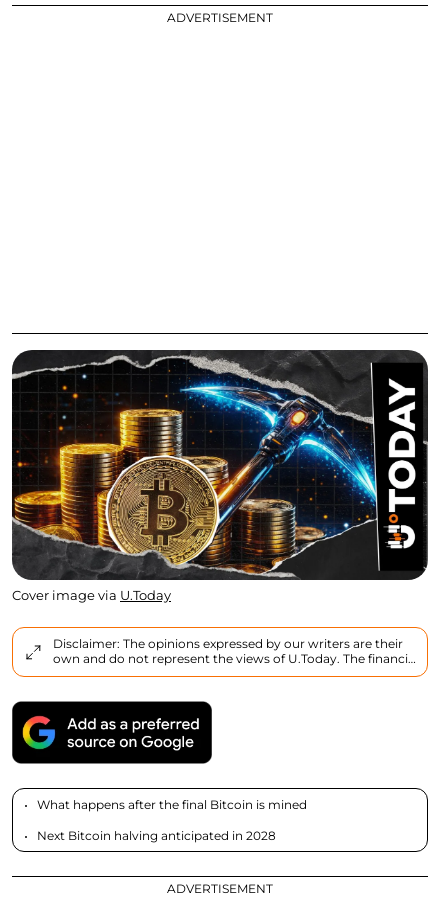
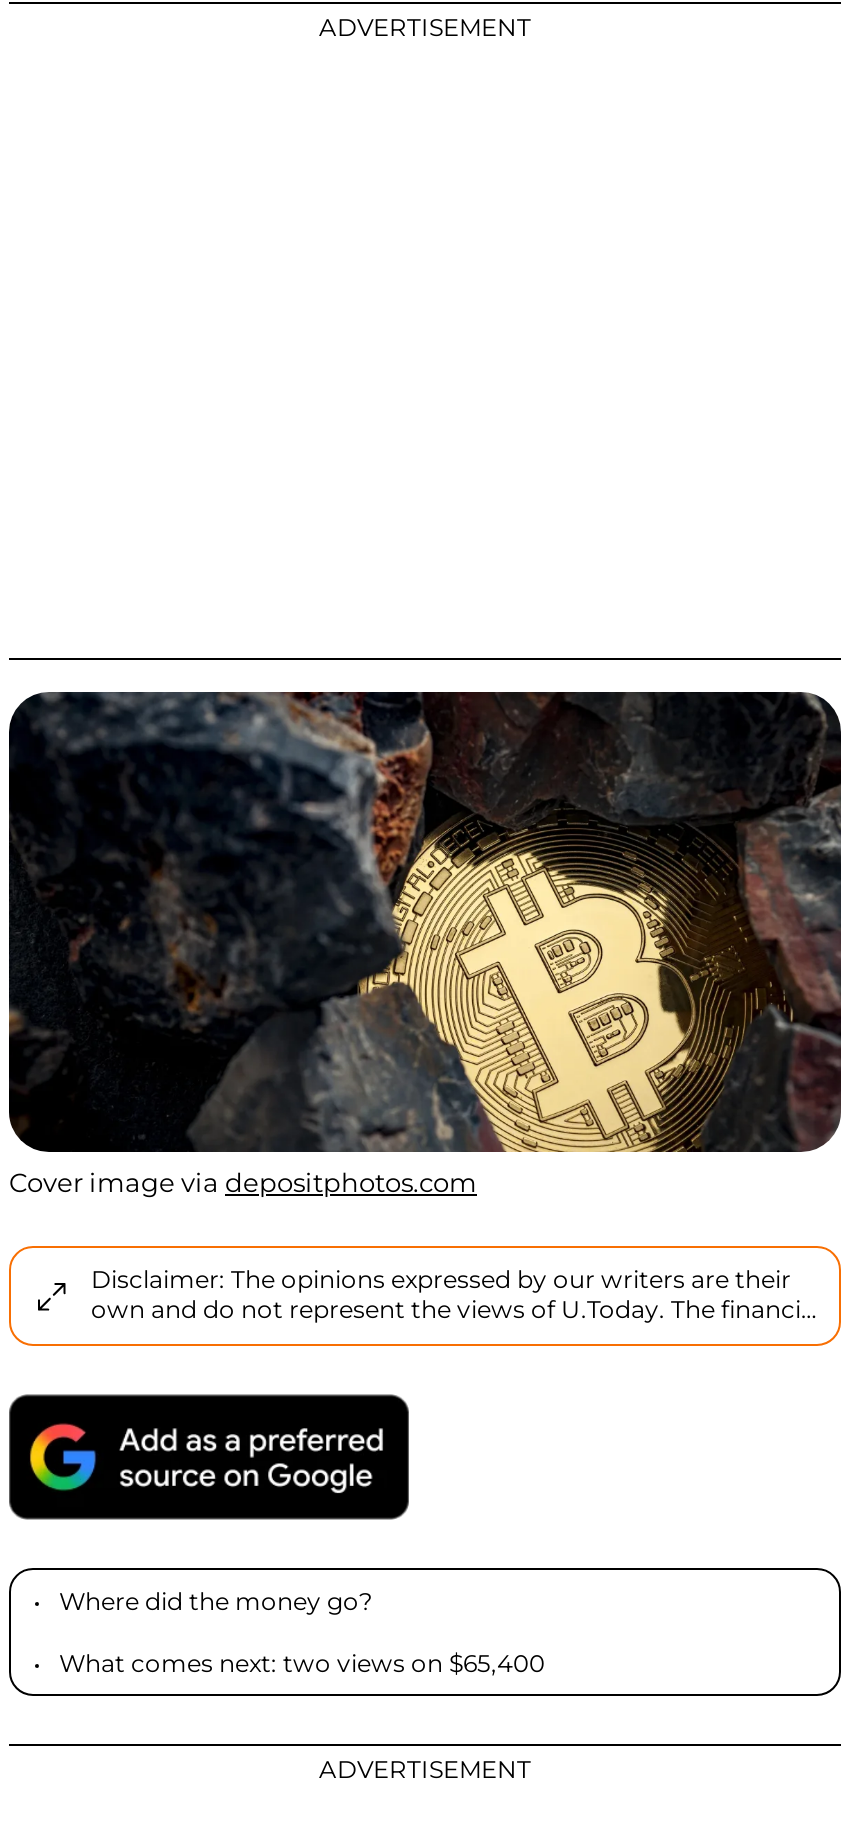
- [image]
- Cover image via U.Today
+ [image]
+ Cover image via depositphotos.com

- What happens after the final Bitcoin is mined
+ Where did the money go?

- Next Bitcoin halving anticipated in 2028
+ What comes next: two views on $65,400
